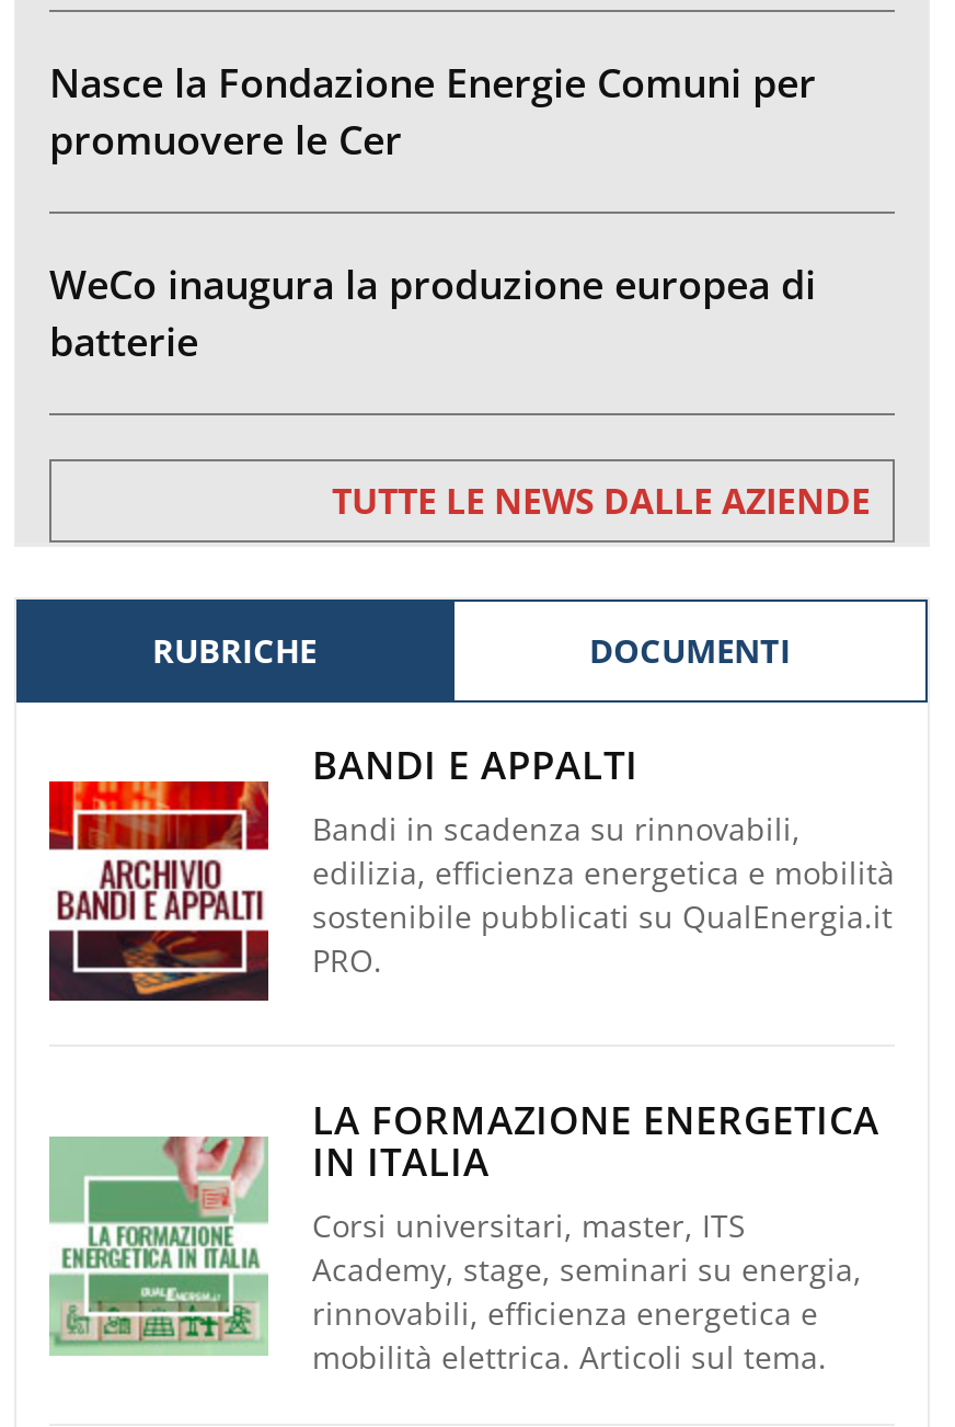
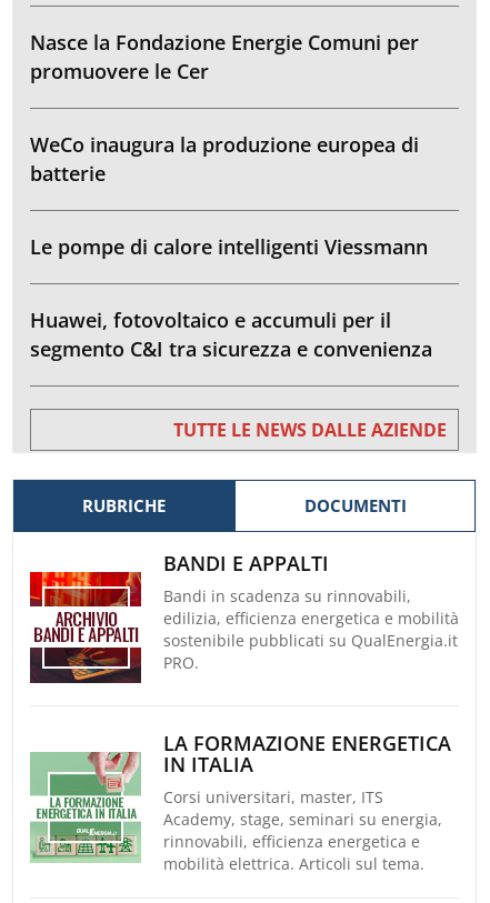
+ Le pompe di calore intelligenti Viessmann
+ Huawei, fotovoltaico e accumuli per il
+ segmento C&I tra sicurezza e convenienza
